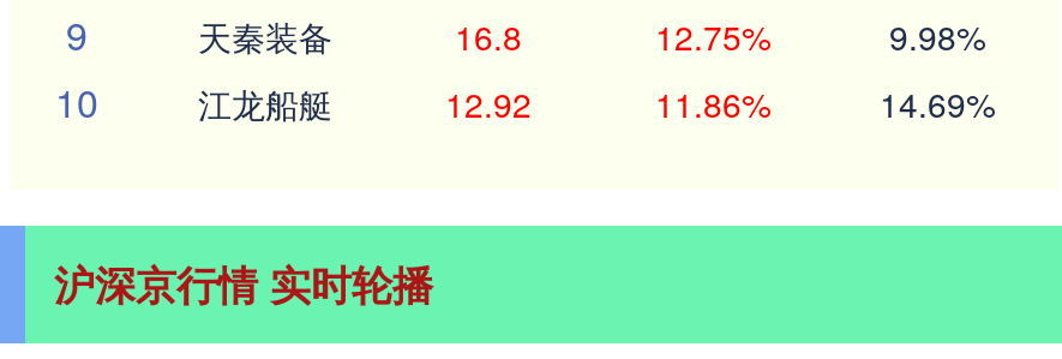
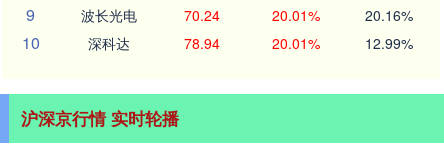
- 天秦装备
- 16.8
- 12.75%
- 9.98%
+ 波长光电
+ 70.24
+ 20.01%
+ 20.16%

- 江龙船艇
- 12.92
- 11.86%
- 14.69%
+ 深科达
+ 78.94
+ 20.01%
+ 12.99%
